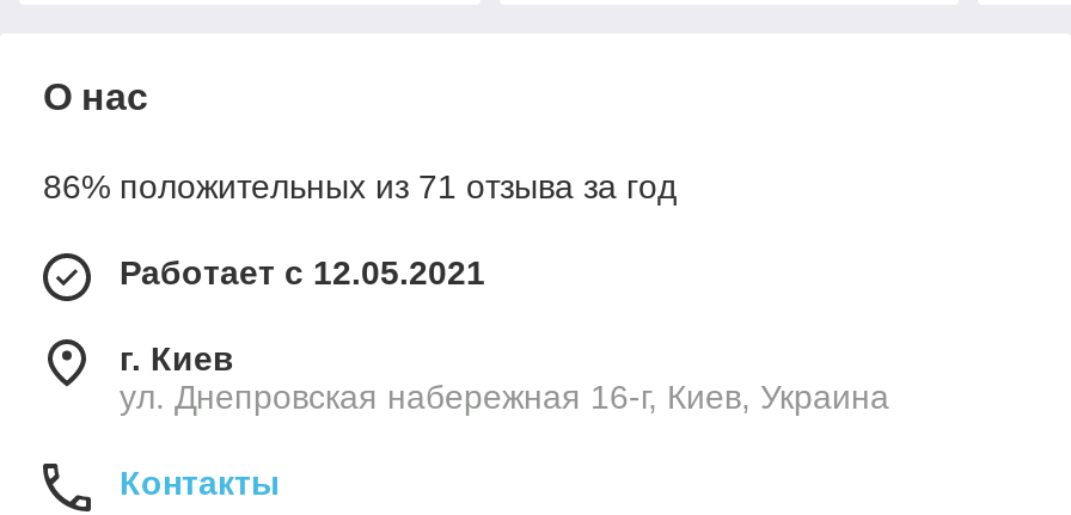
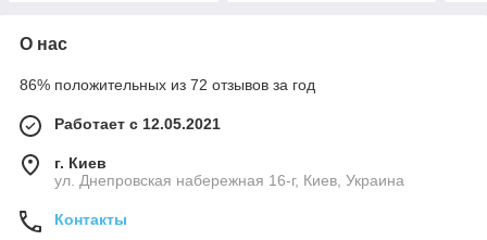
- 86% положительных из 71 отзыва за год
+ 86% положительных из 72 отзывов за год
